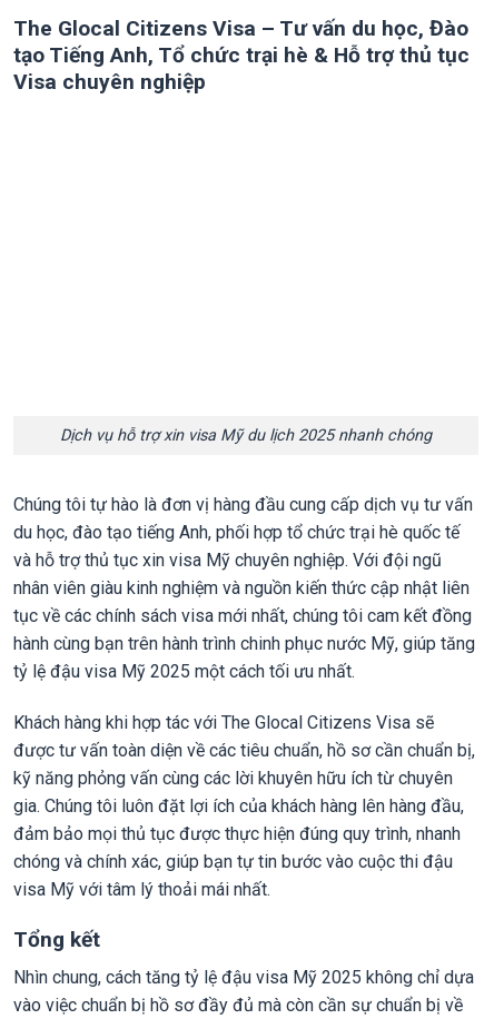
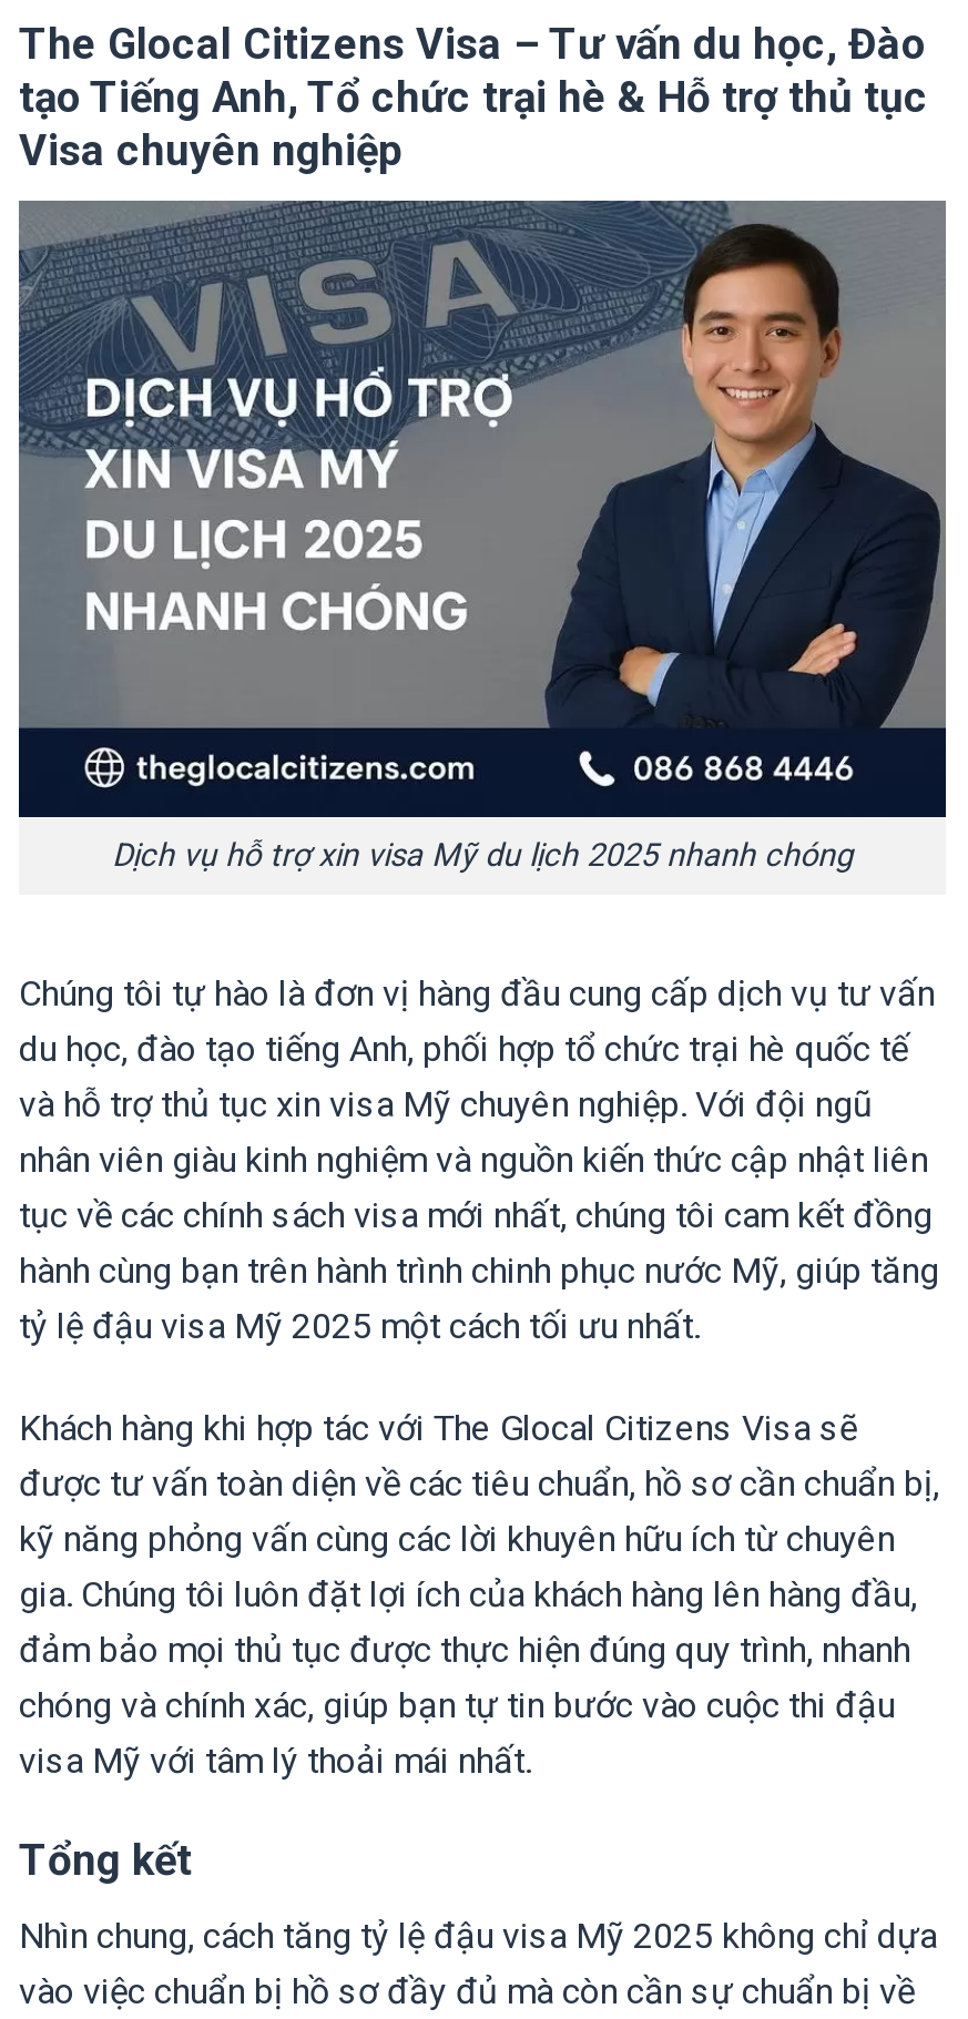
+ [image]
